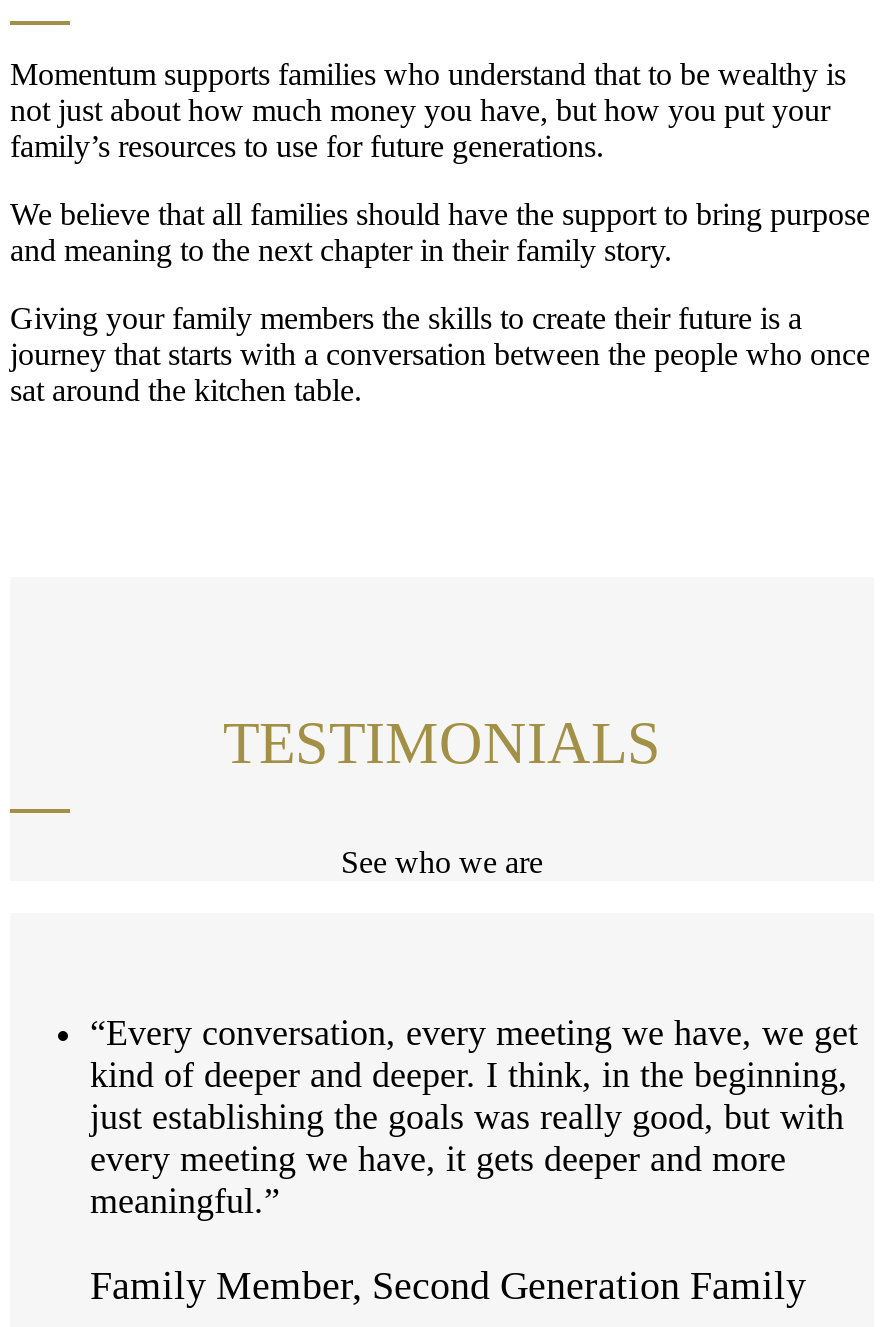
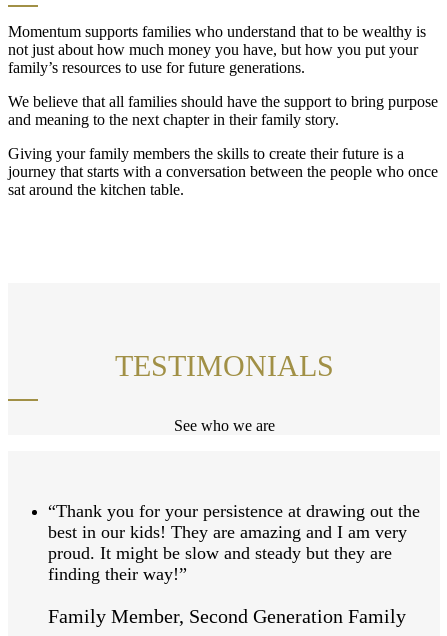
- “Every conversation, every meeting we have, we get
- kind of deeper and deeper. I think, in the beginning,
- just establishing the goals was really good, but with
- every meeting we have, it gets deeper and more
- meaningful.”
+ “Thank you for your persistence at drawing out the
+ best in our kids! They are amazing and I am very
+ proud. It might be slow and steady but they are
+ finding their way!”
